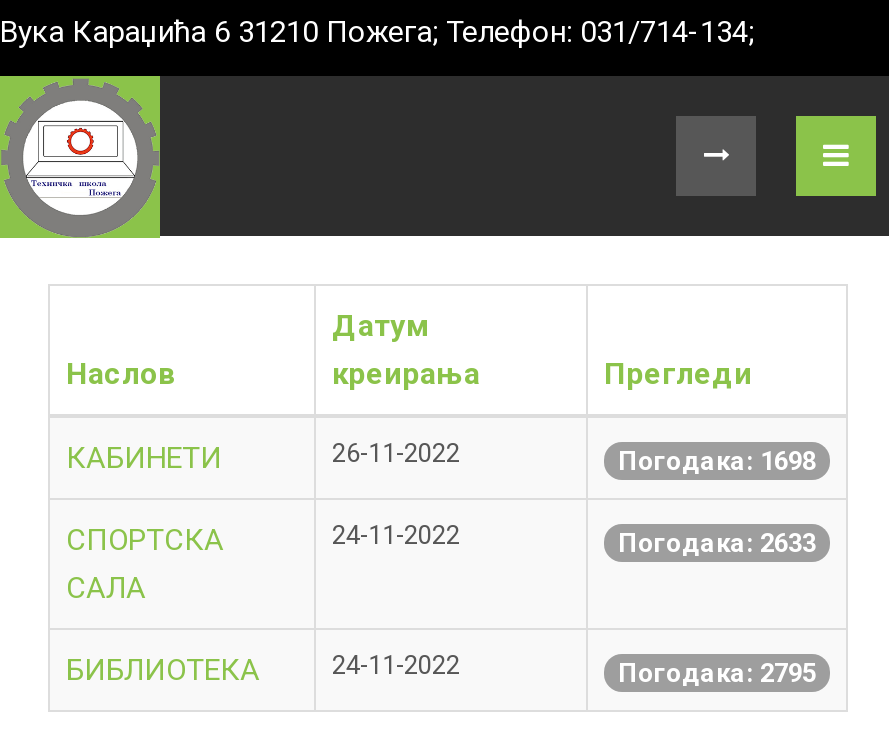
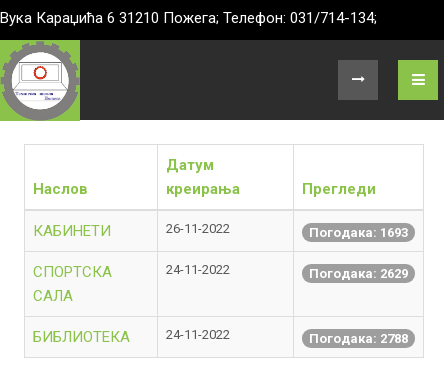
- Погодака: 1698
+ Погодака: 1693

- Погодака: 2633
+ Погодака: 2629

- Погодака: 2795
+ Погодака: 2788
